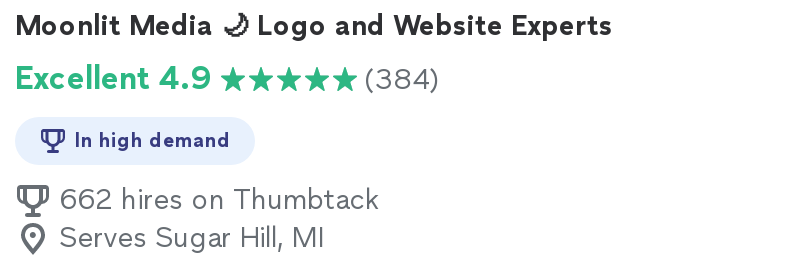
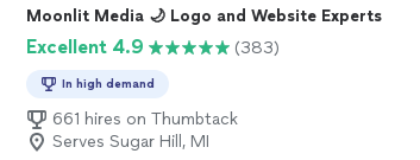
- (384)
+ (383)

- 662 hires on Thumbtack
+ 661 hires on Thumbtack
